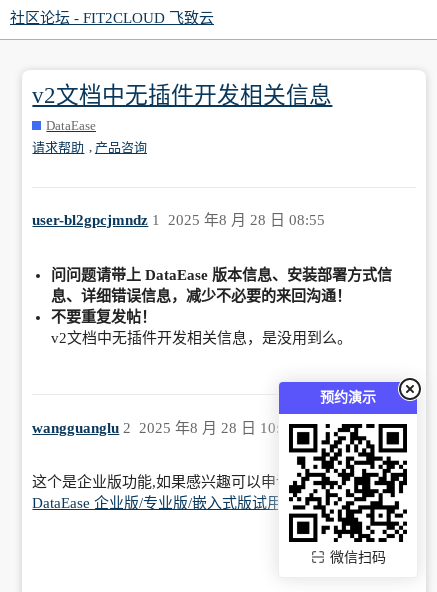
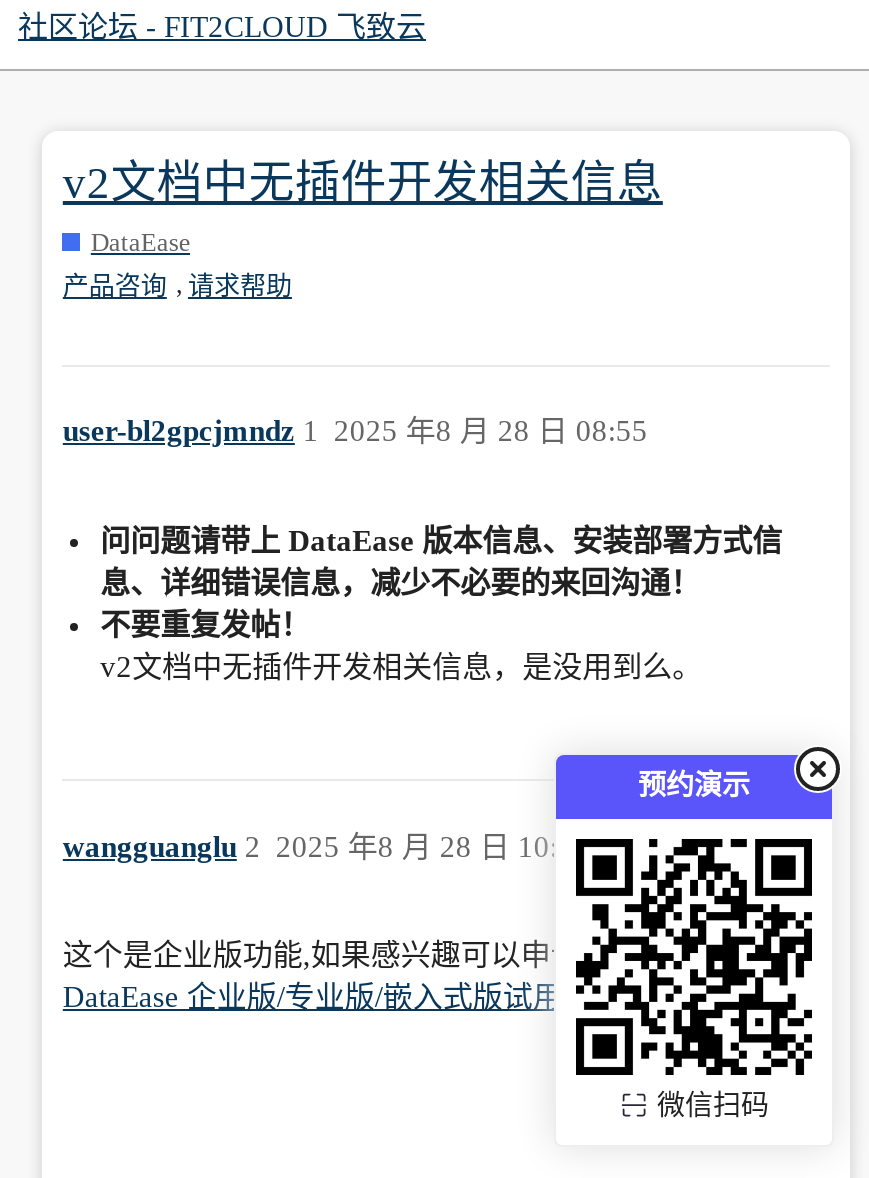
- 请求帮助 ,产品咨询
+ 产品咨询 ,请求帮助
